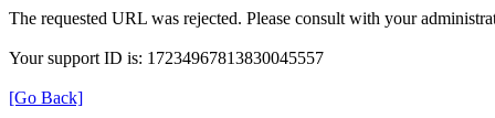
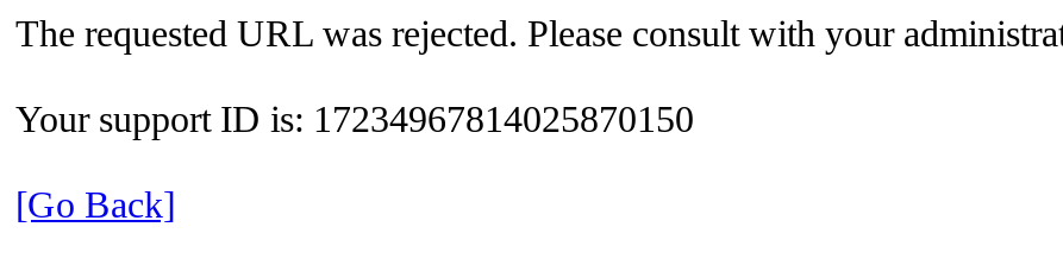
- Your support ID is: 17234967813830045557
+ Your support ID is: 17234967814025870150
